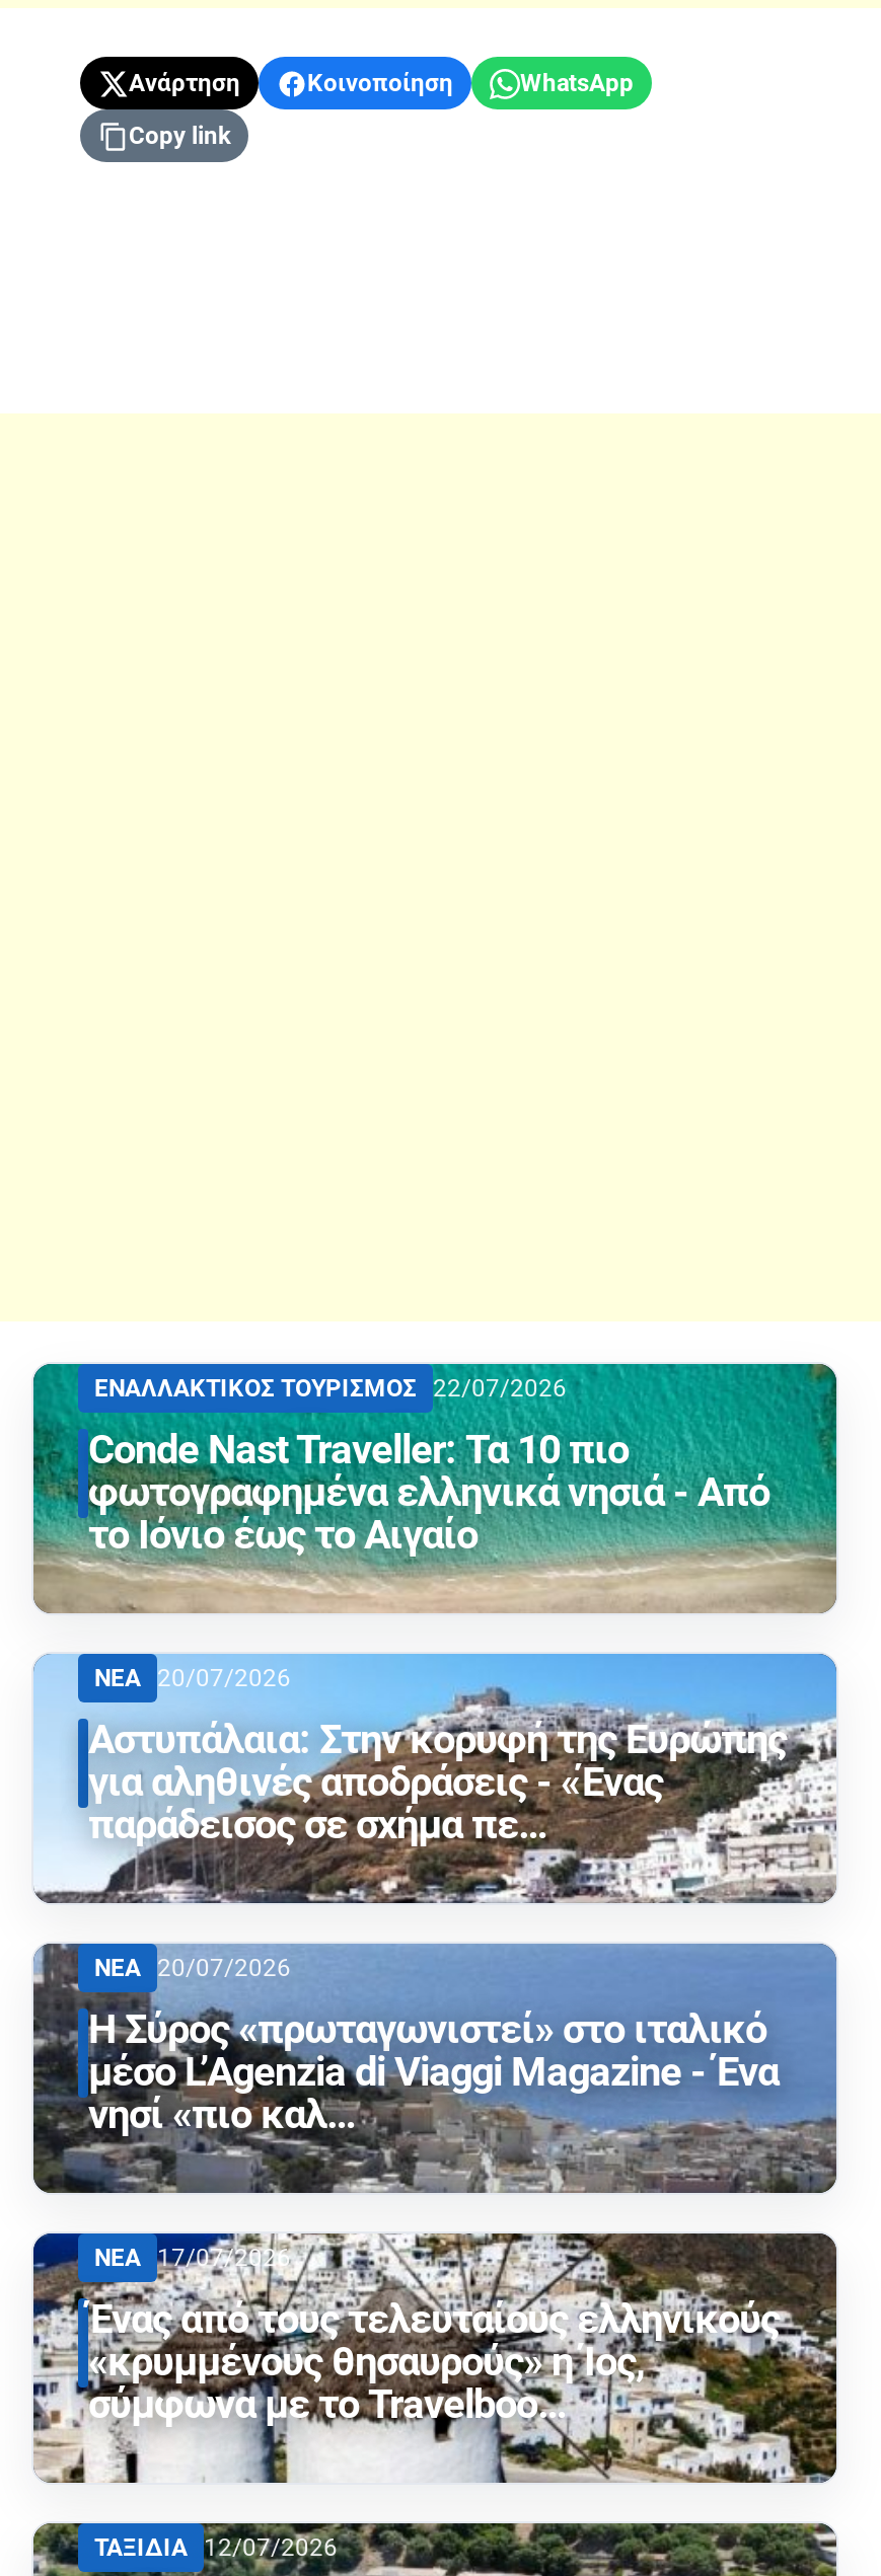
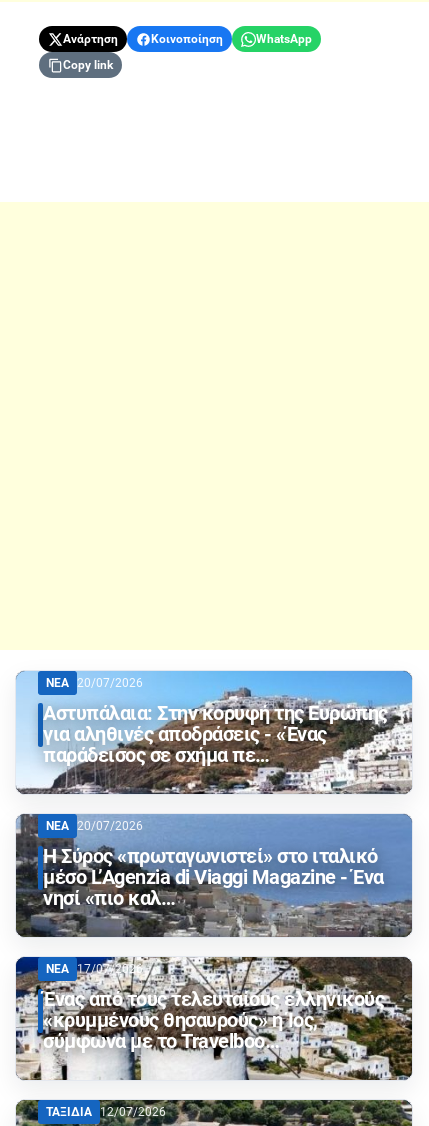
- [image]
- ΕΝΑΛΛΑΚΤΙΚΟΣ ΤΟΥΡΙΣΜΟΣ 22/07/2026
- Conde Nast Traveller: Τα 10 πιο
- φωτογραφημένα ελληνικά νησιά - Από
- το Ιόνιο έως το Αιγαίο
